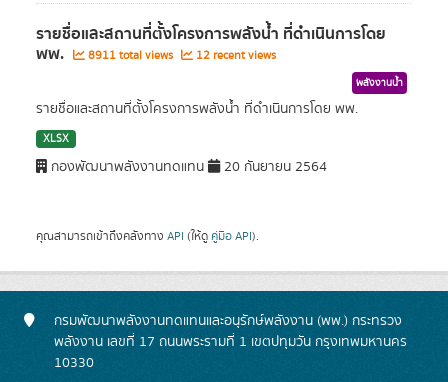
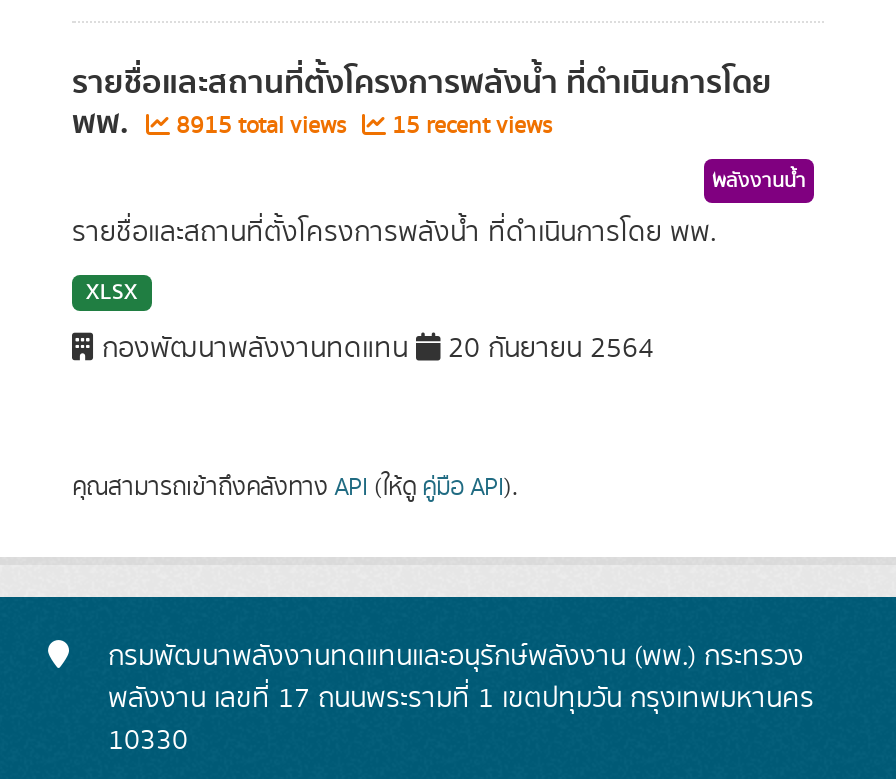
- 8911 total views
+ 8915 total views

- 12 recent views
+ 15 recent views
